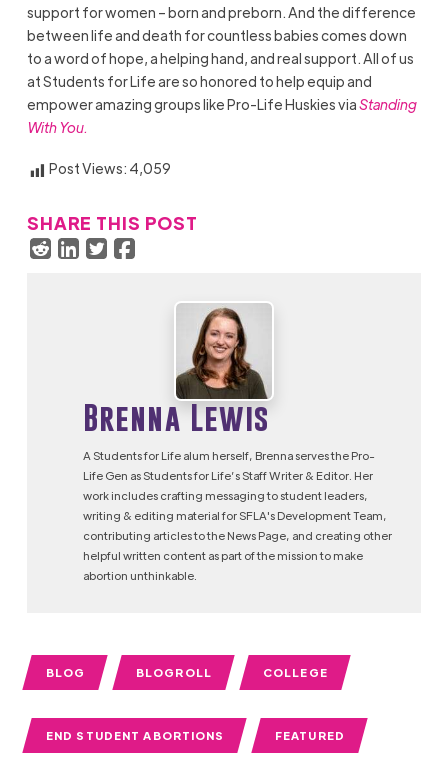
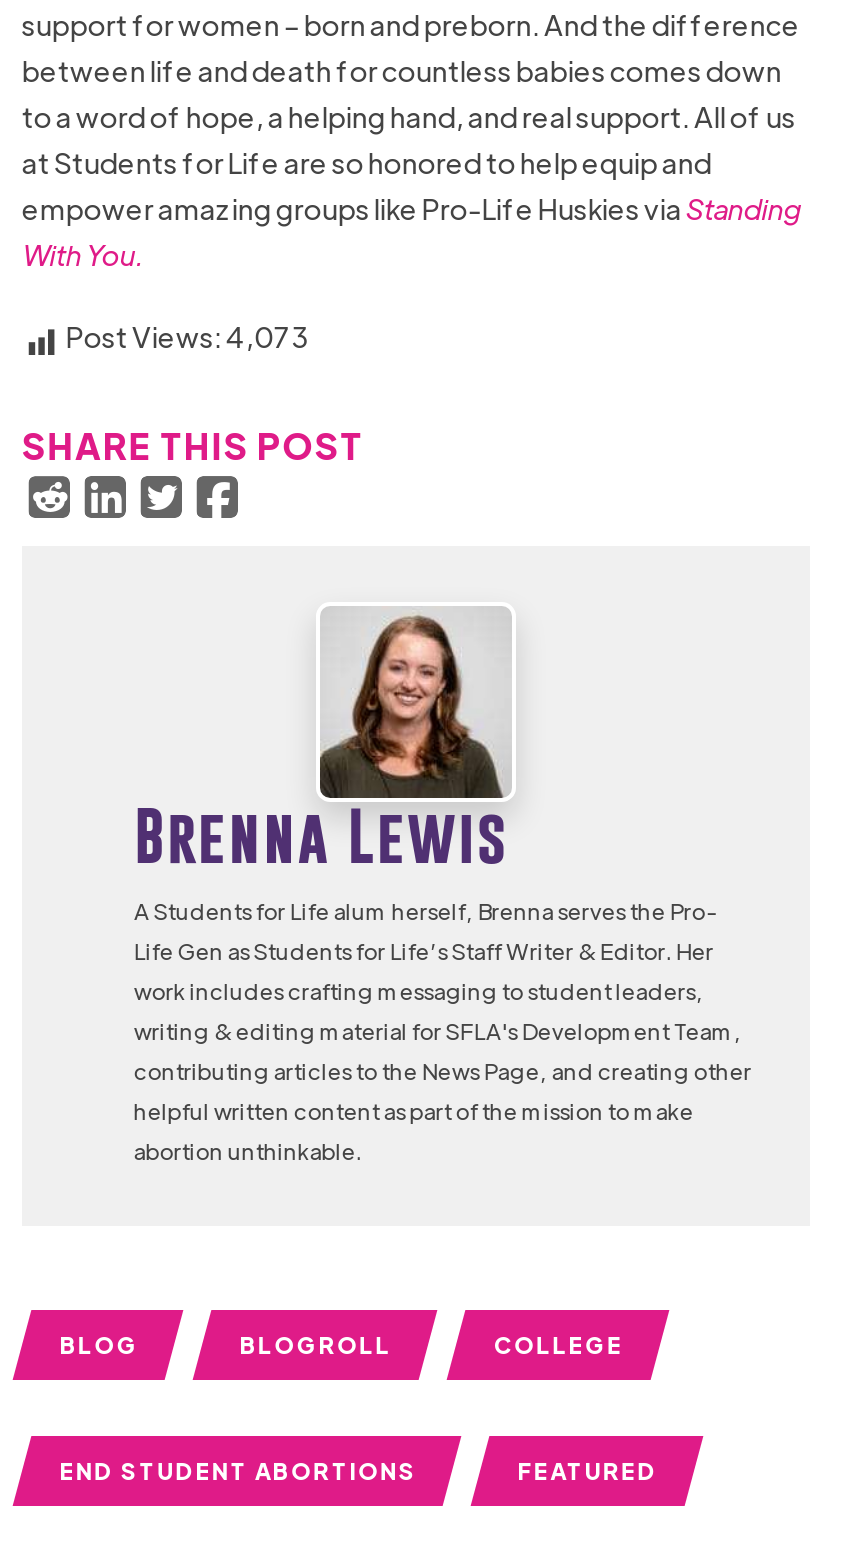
- Post Views: 4,059
+ Post Views: 4,073
